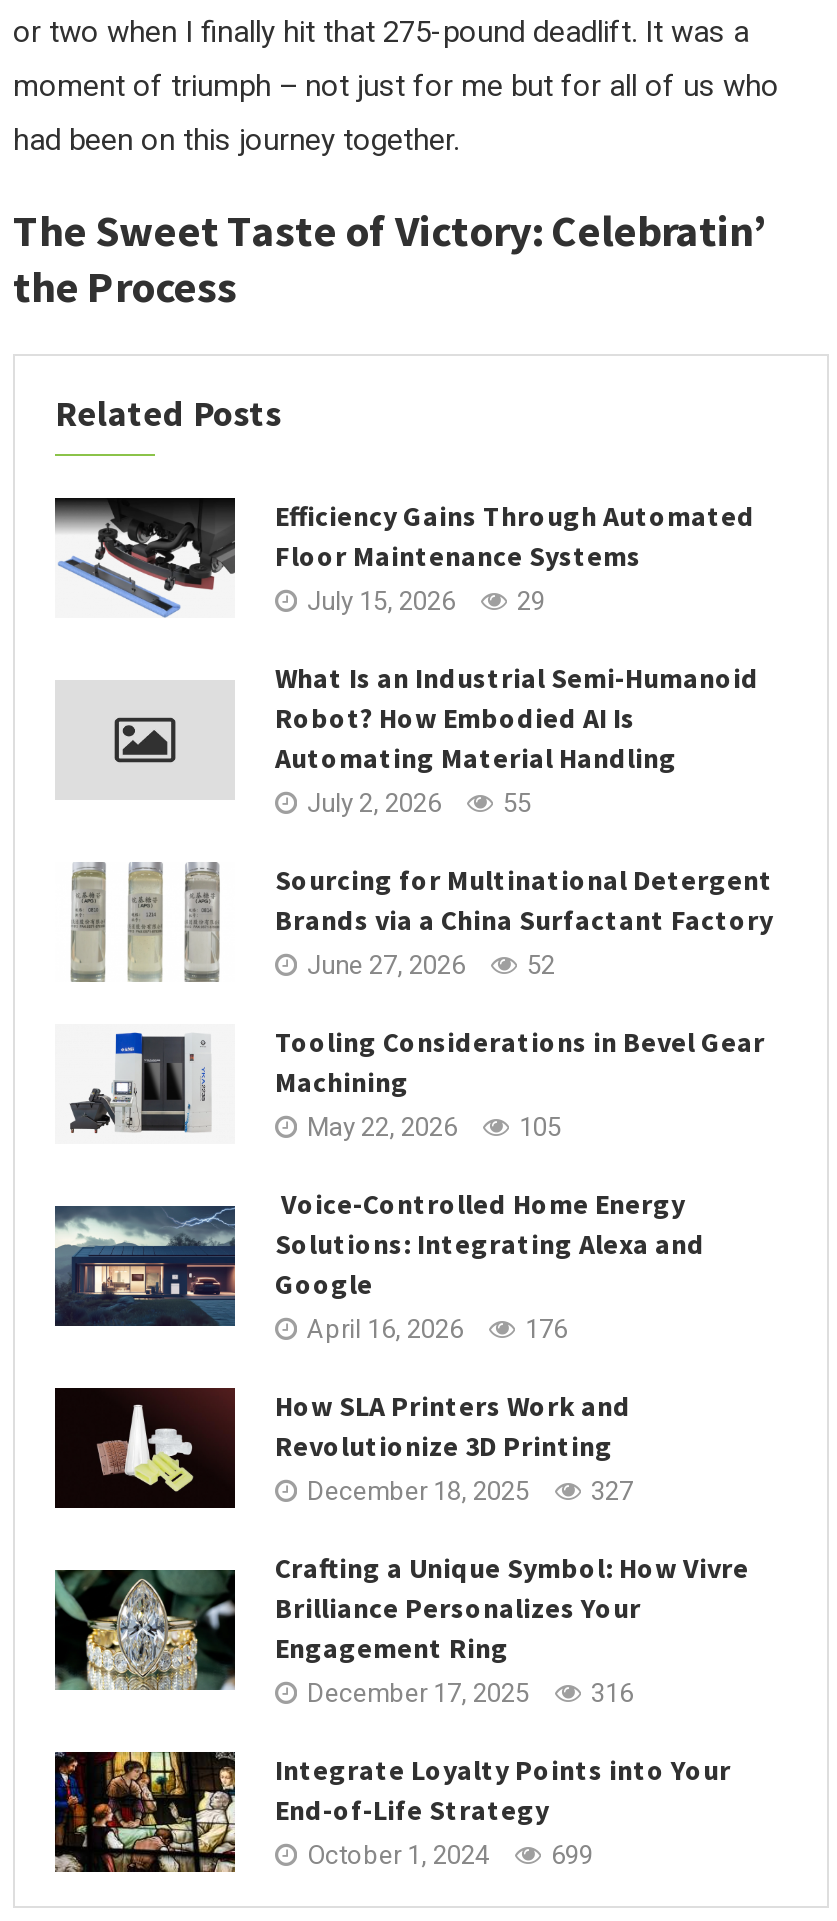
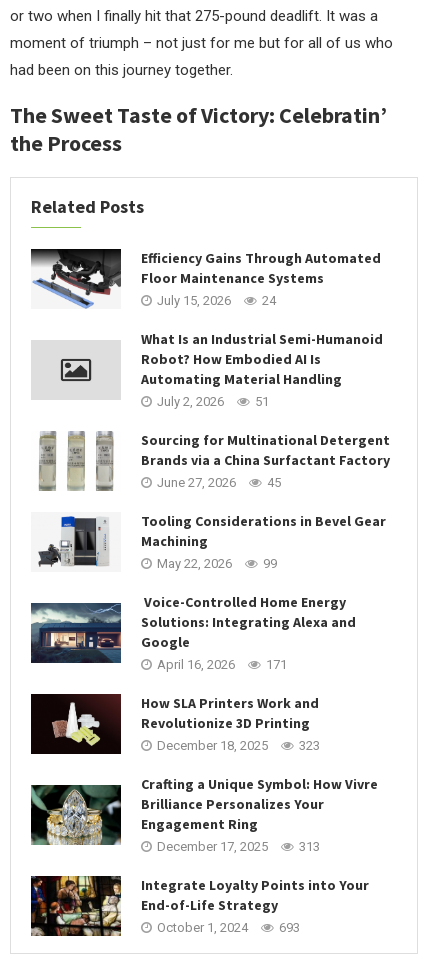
- 29
+ 24

- 55
+ 51

- 52
+ 45

- 105
+ 99

- 176
+ 171

- 327
+ 323

- 316
+ 313

- 699
+ 693
